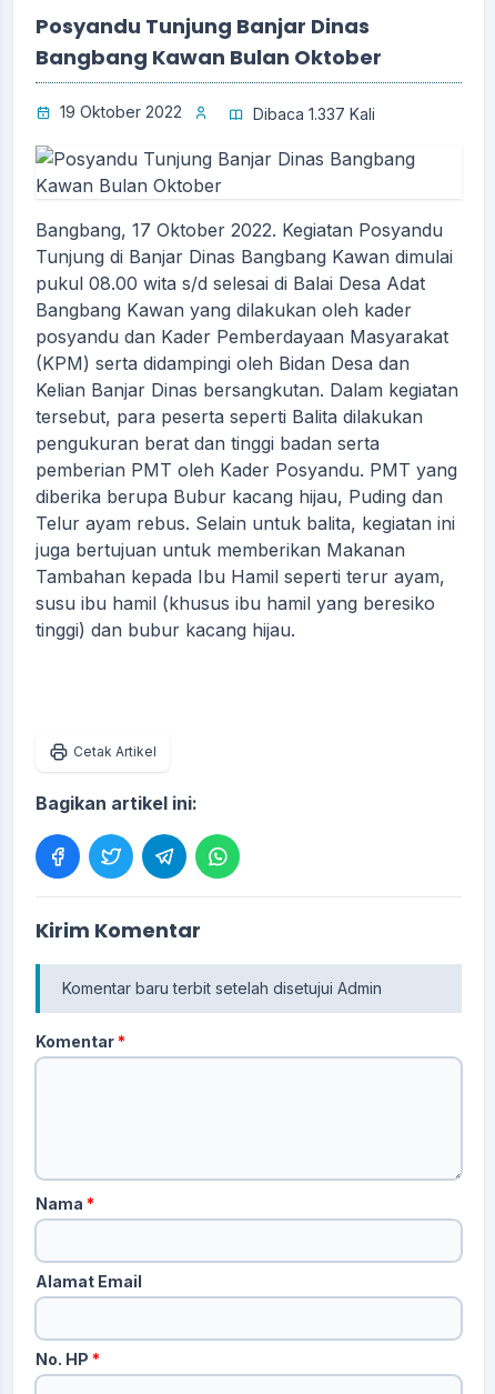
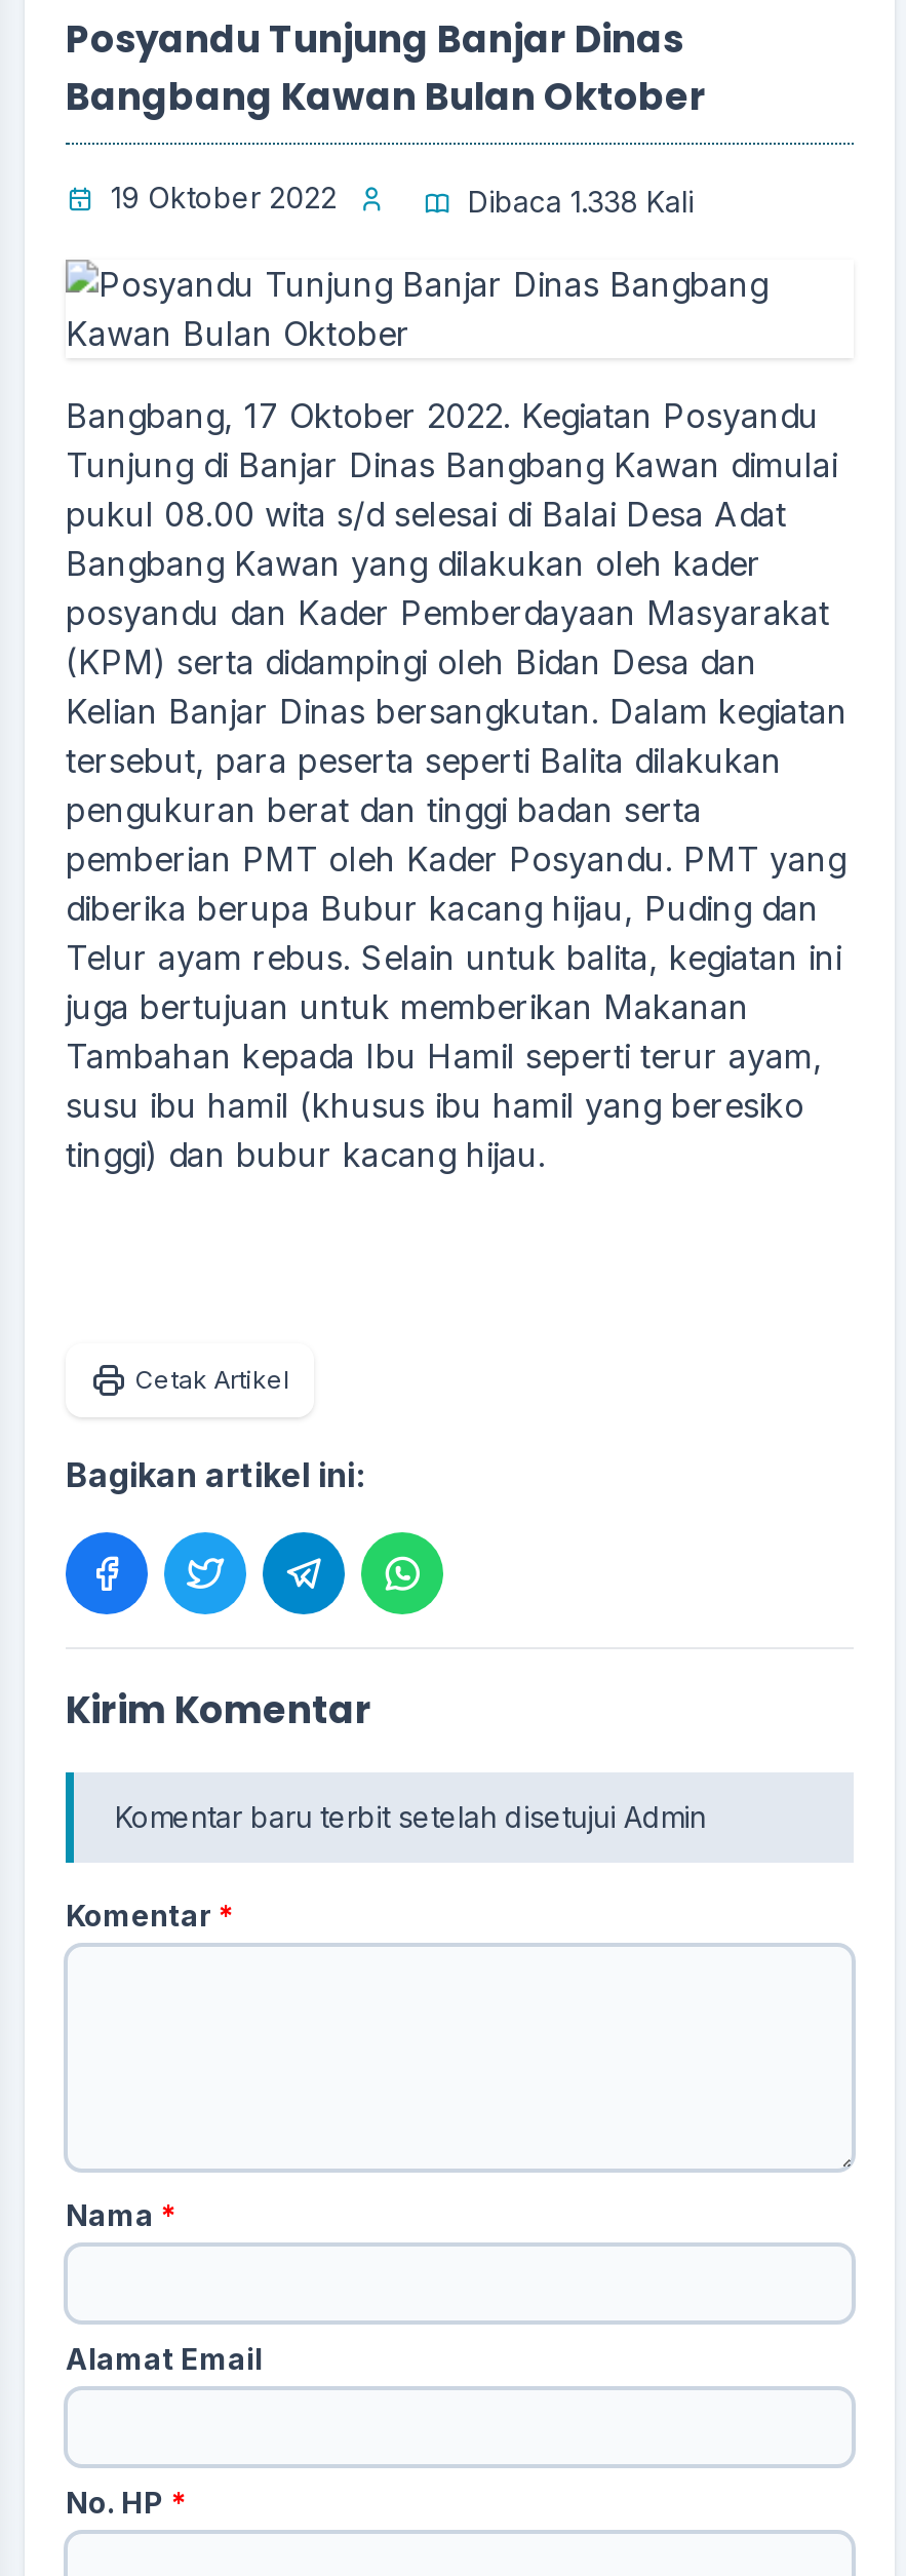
- Dibaca 1.337 Kali
+ Dibaca 1.338 Kali
